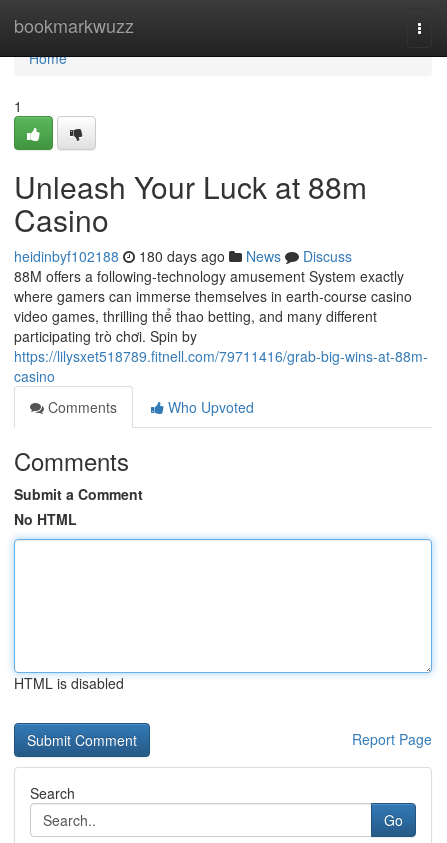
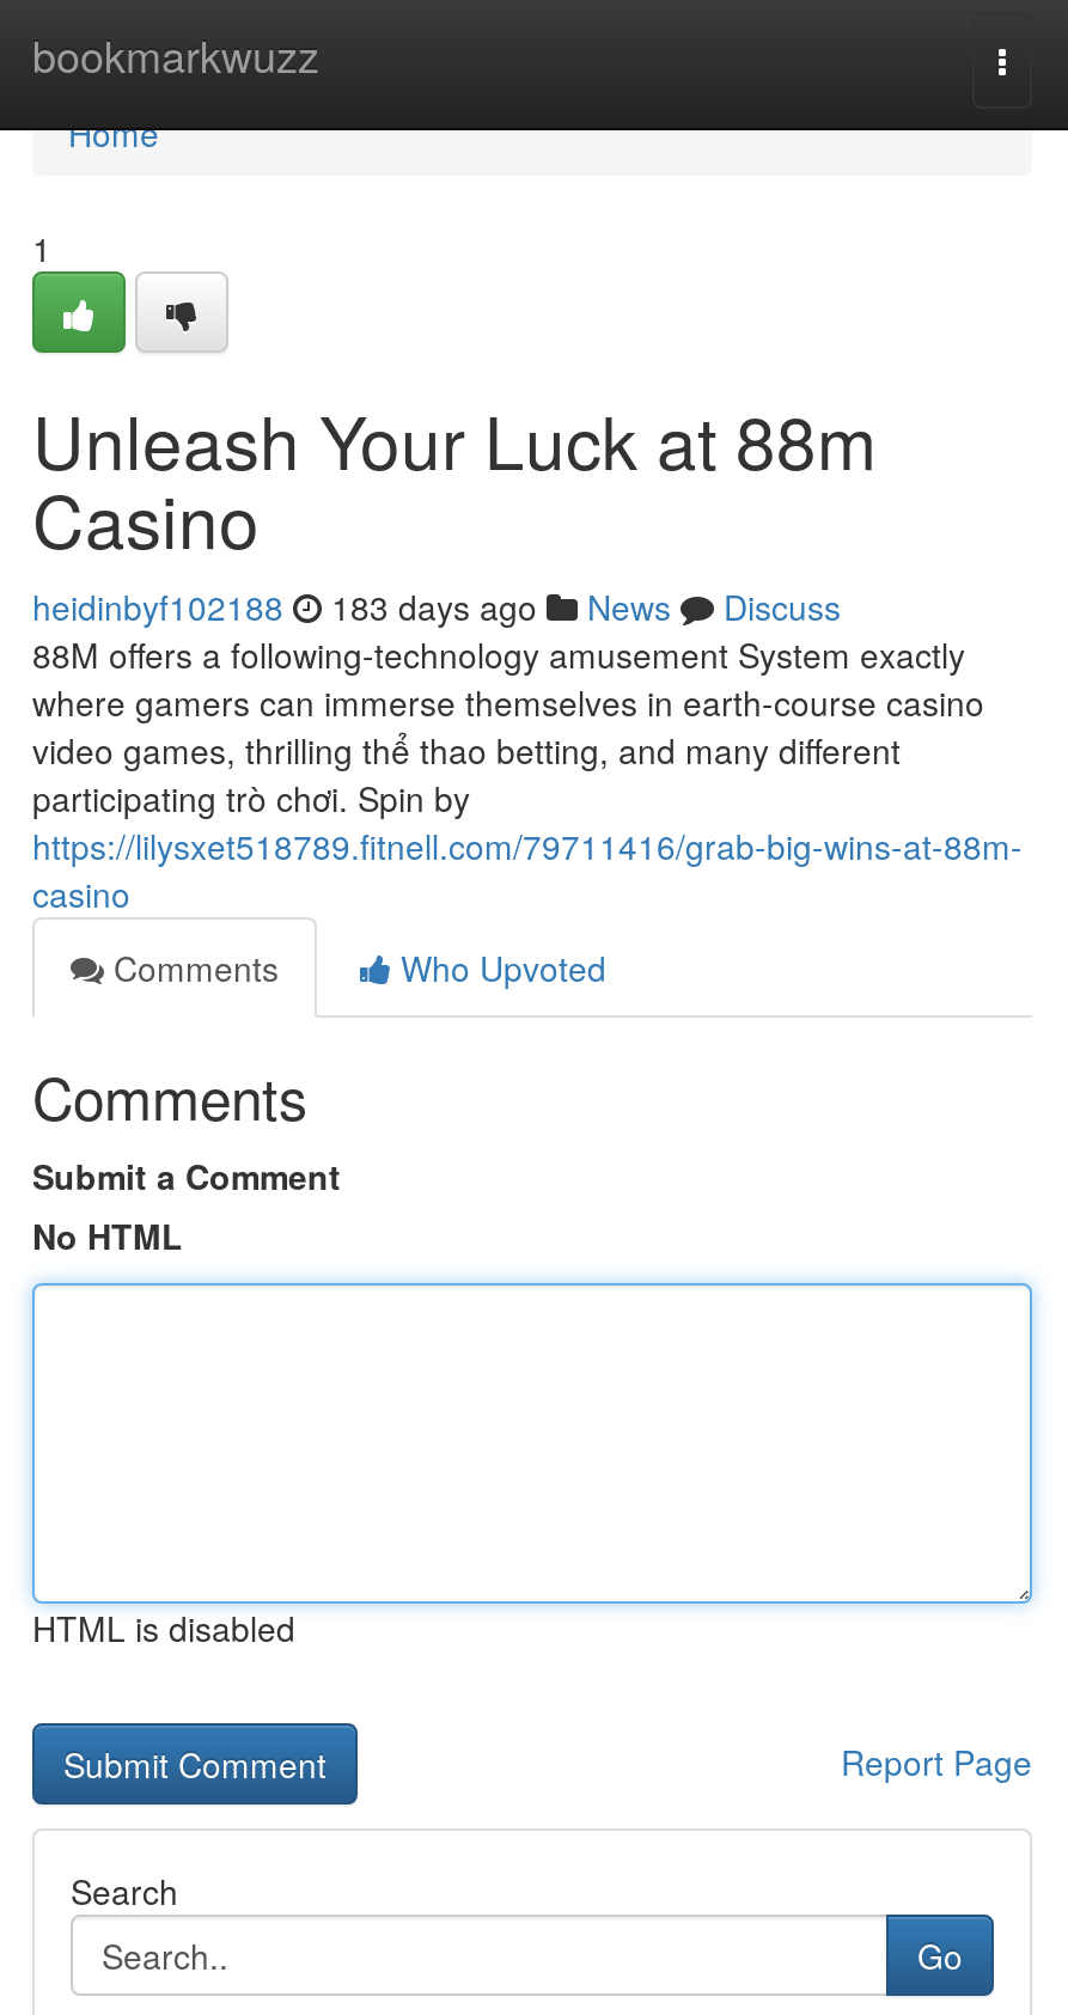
- heidinbyf102188 180 days ago News Discuss
+ heidinbyf102188 183 days ago News Discuss
